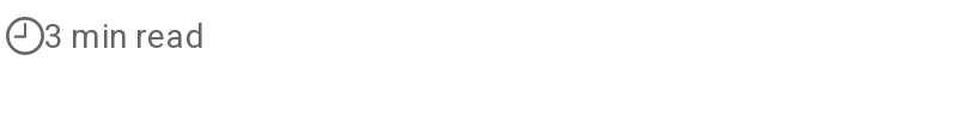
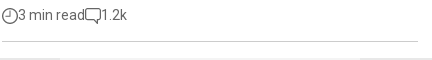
+ 1.2k
